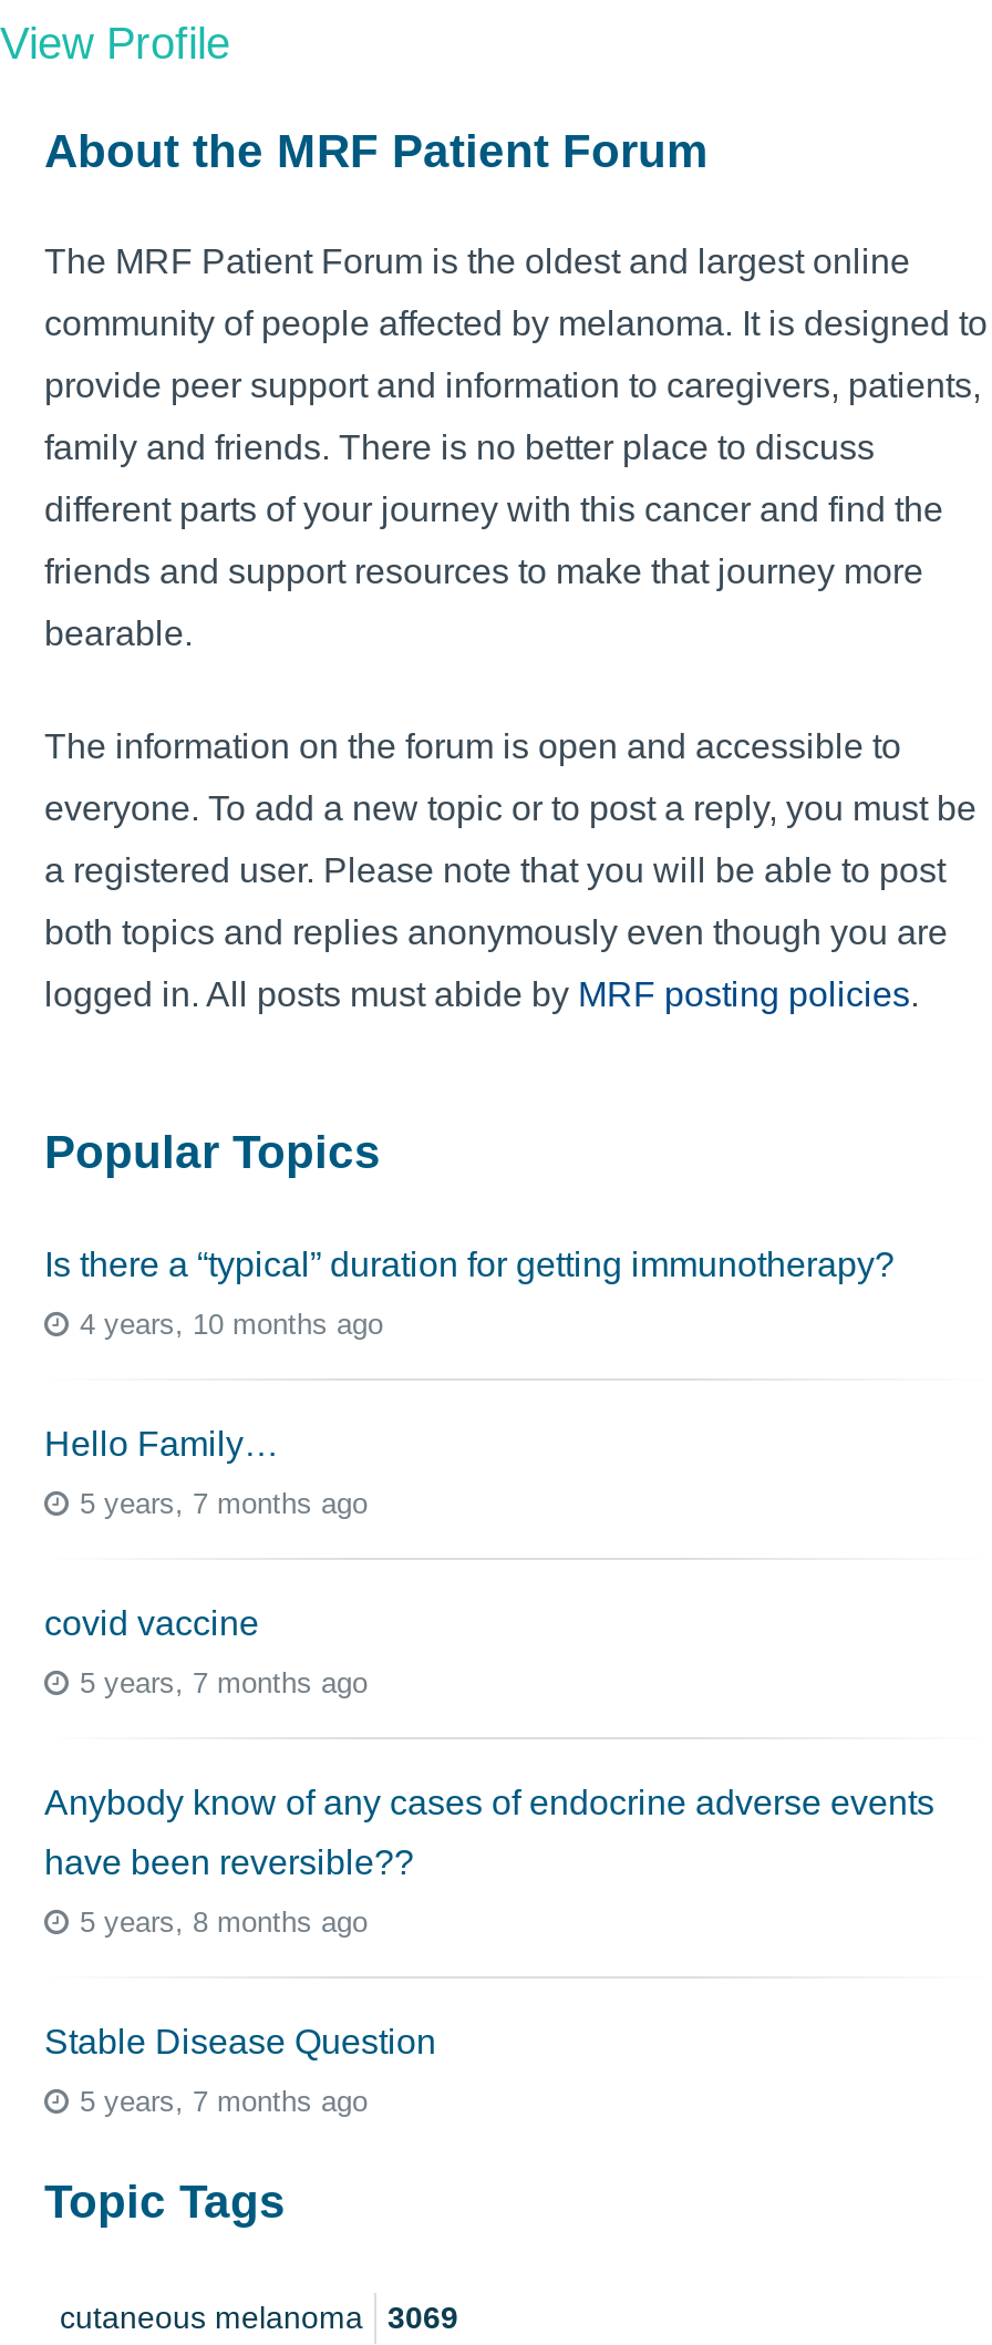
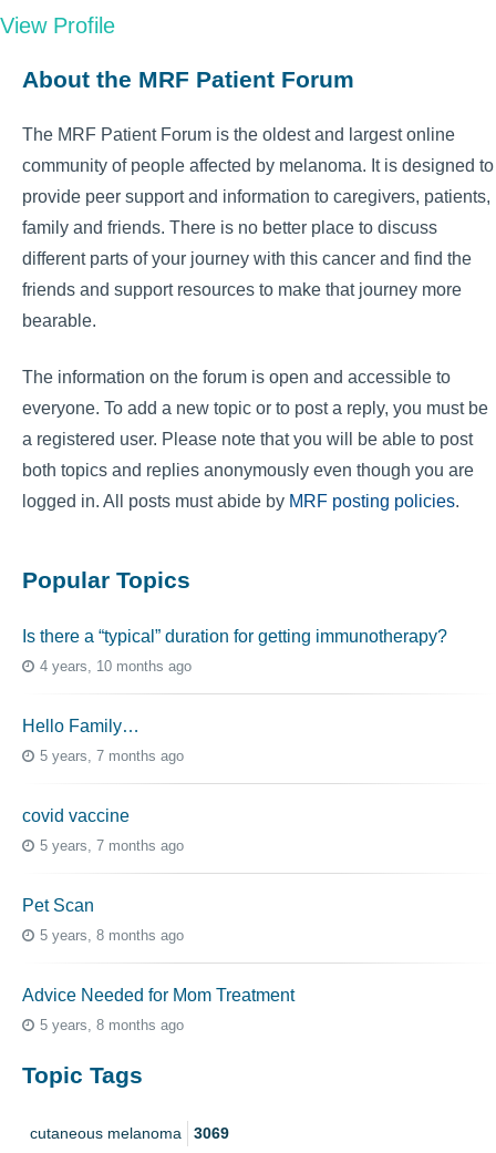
- Anybody know of any cases of endocrine adverse events
- have been reversible??
+ Pet Scan

- Stable Disease Question
+ Advice Needed for Mom Treatment

- 5 years, 7 months ago
+ 5 years, 8 months ago
